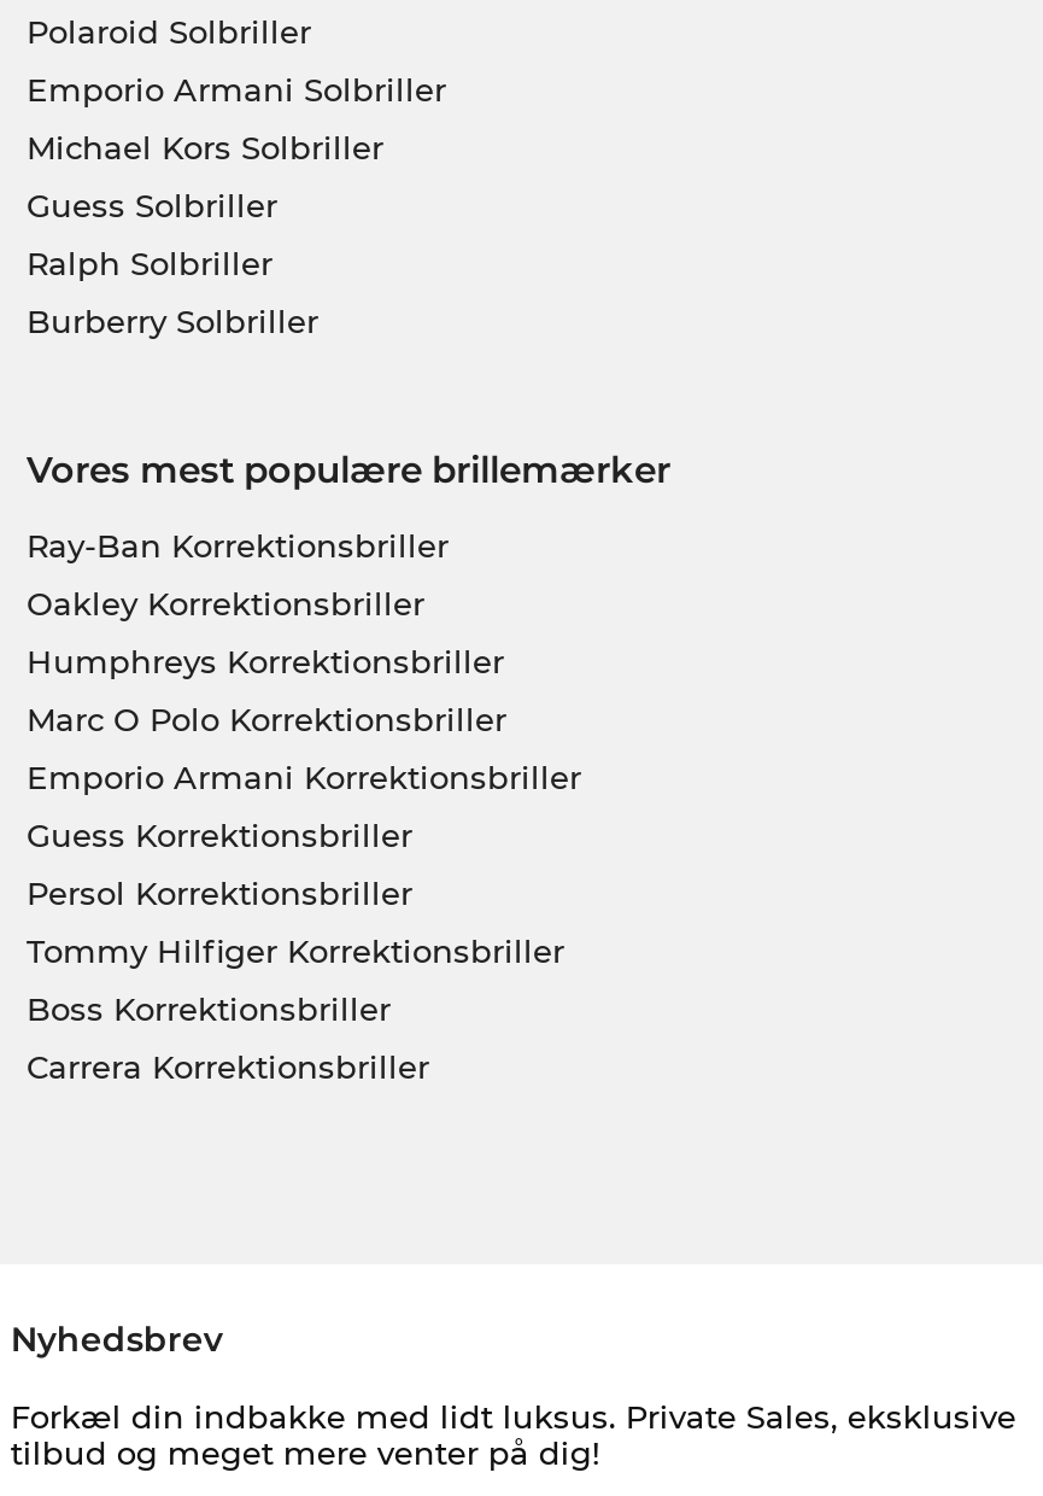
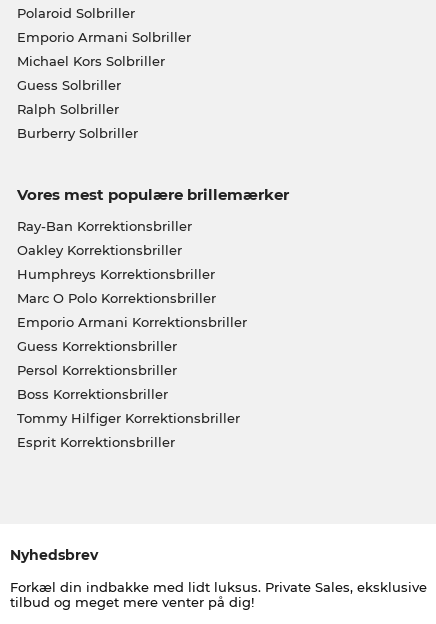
moved down: Tommy Hilfiger Korrektionsbriller

moved up: Boss Korrektionsbriller

- Carrera Korrektionsbriller
+ Esprit Korrektionsbriller
